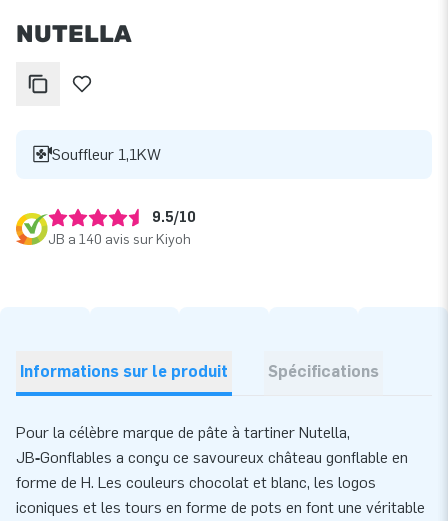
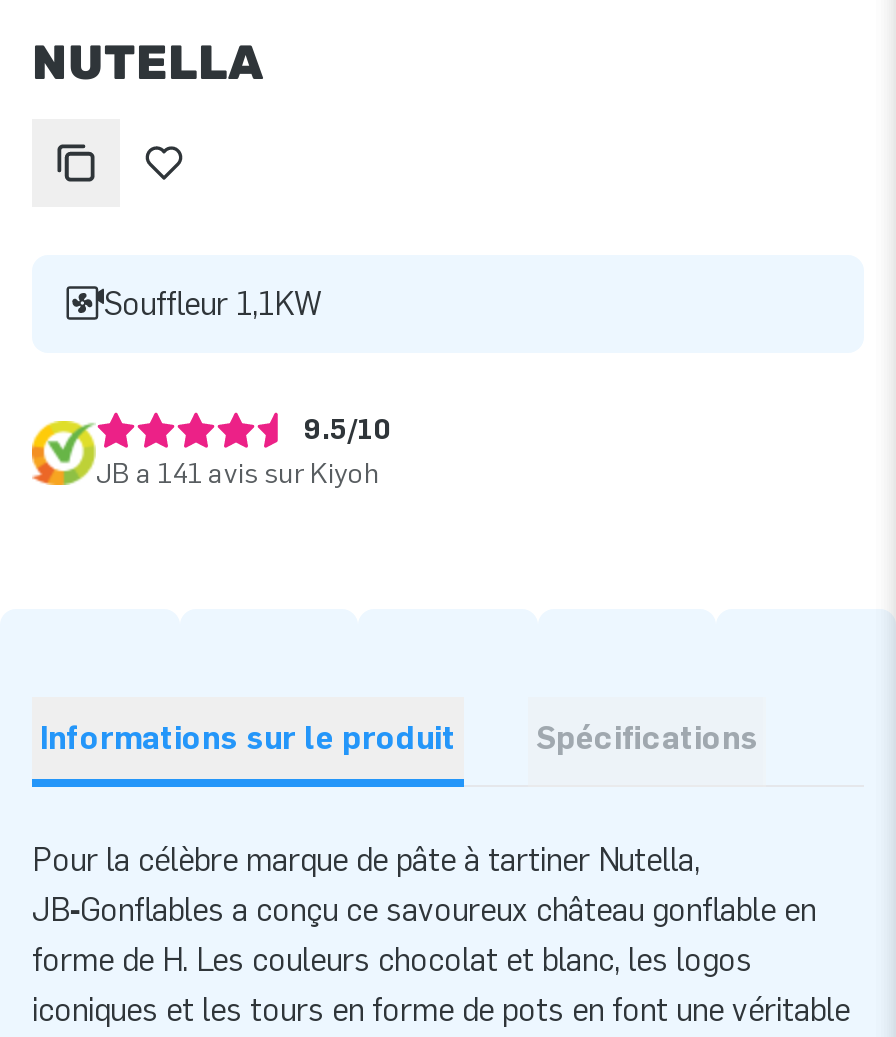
- JB a 140 avis sur Kiyoh
+ JB a 141 avis sur Kiyoh
